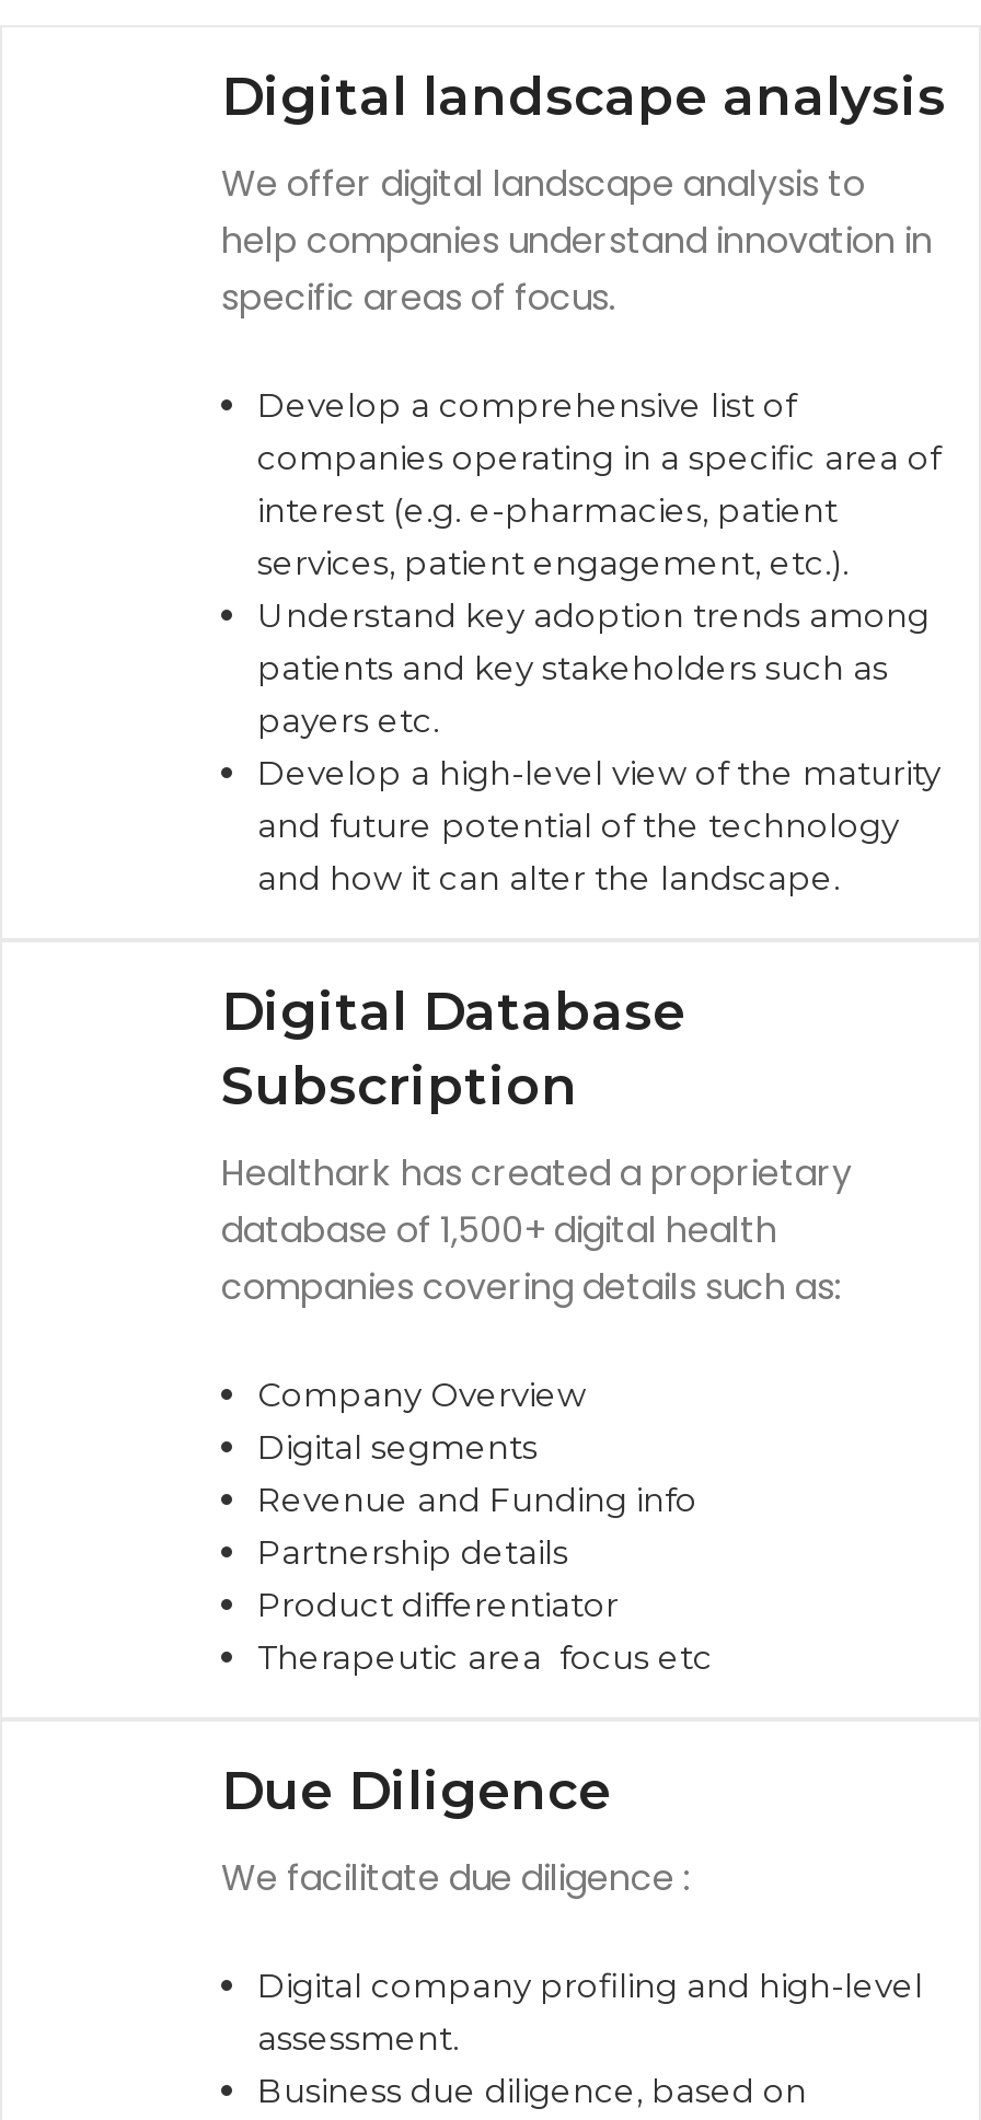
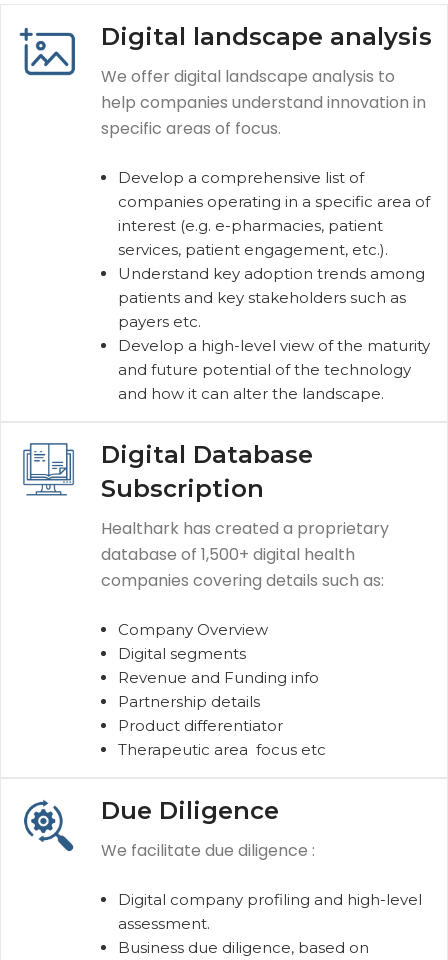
+ [image]

+ [image]

+ [image]
